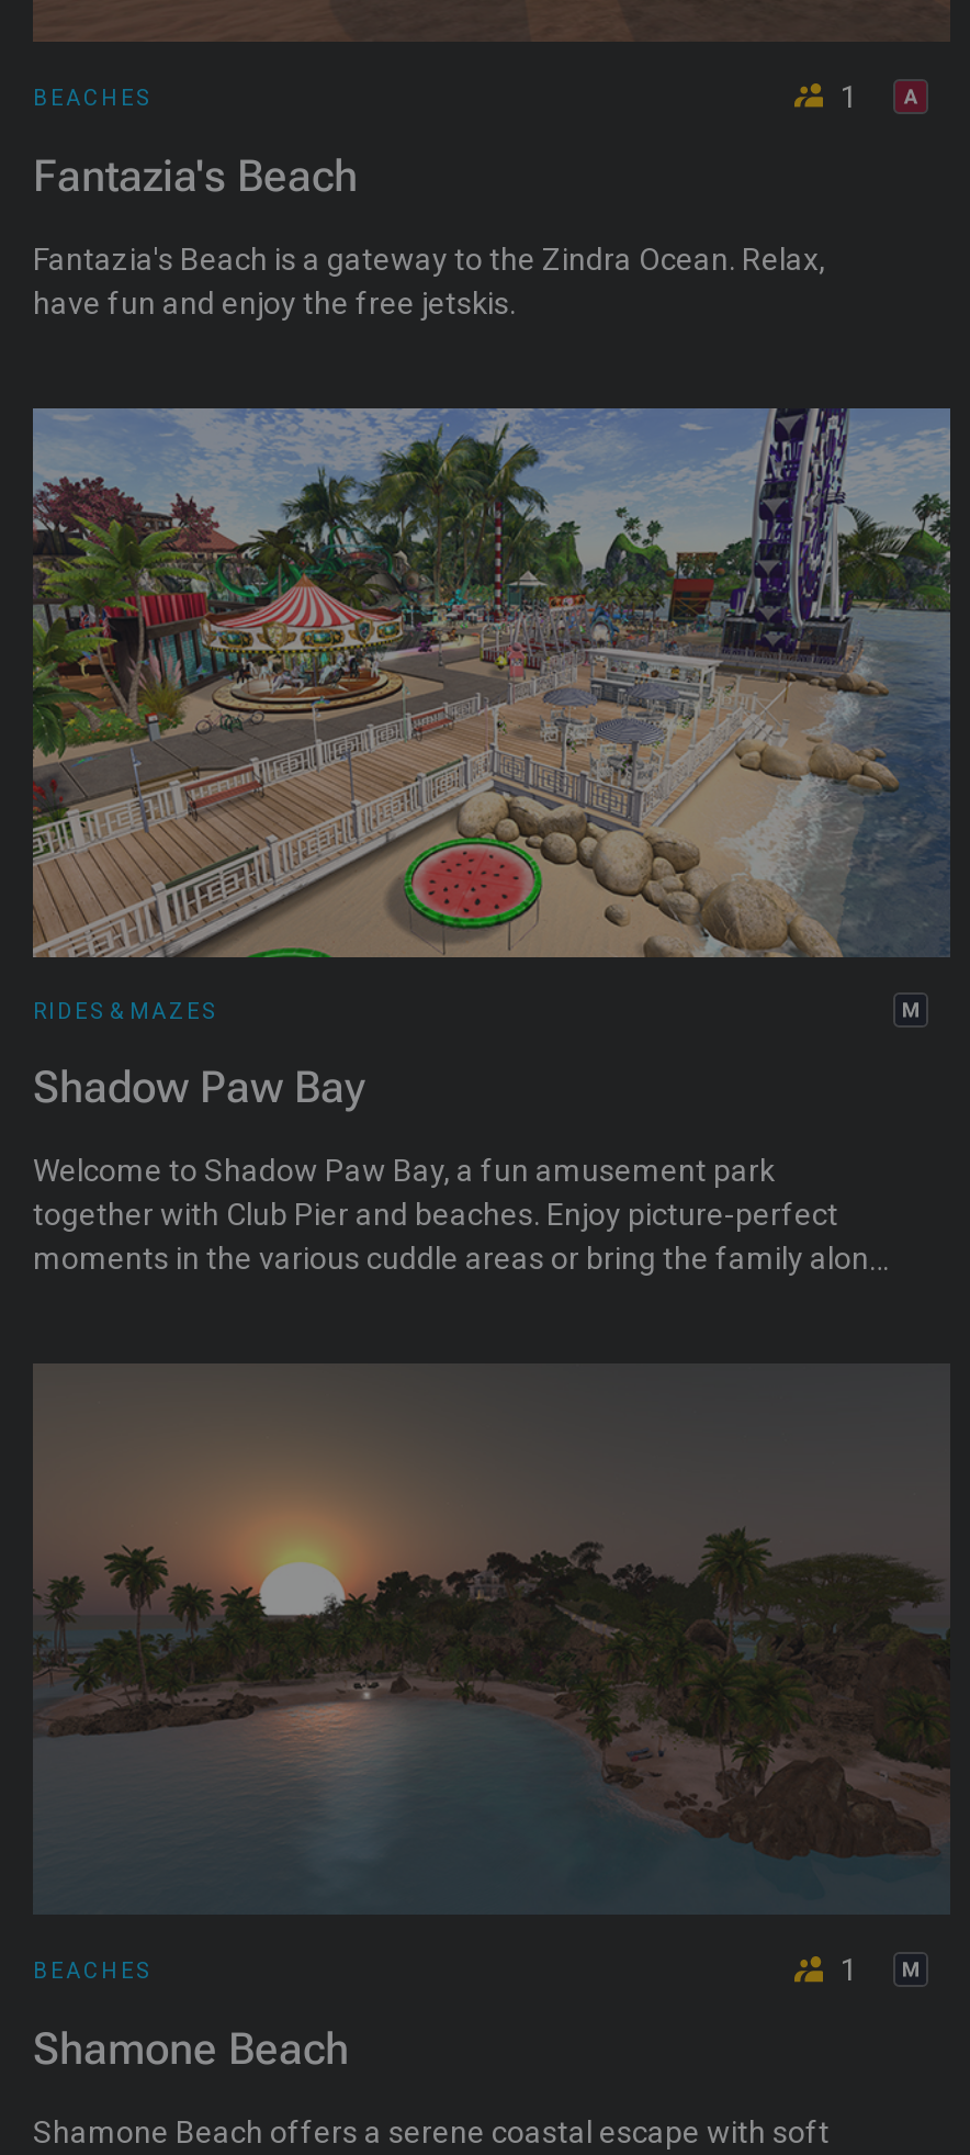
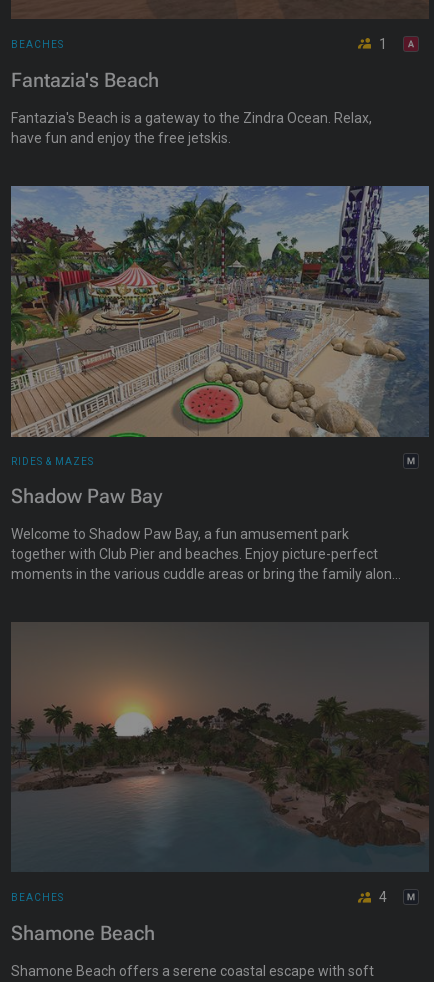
- 1
+ 4
